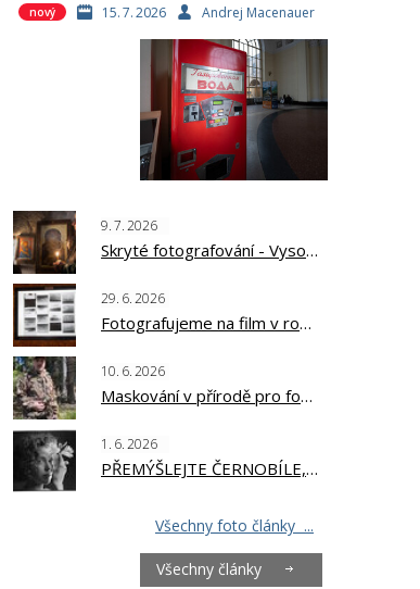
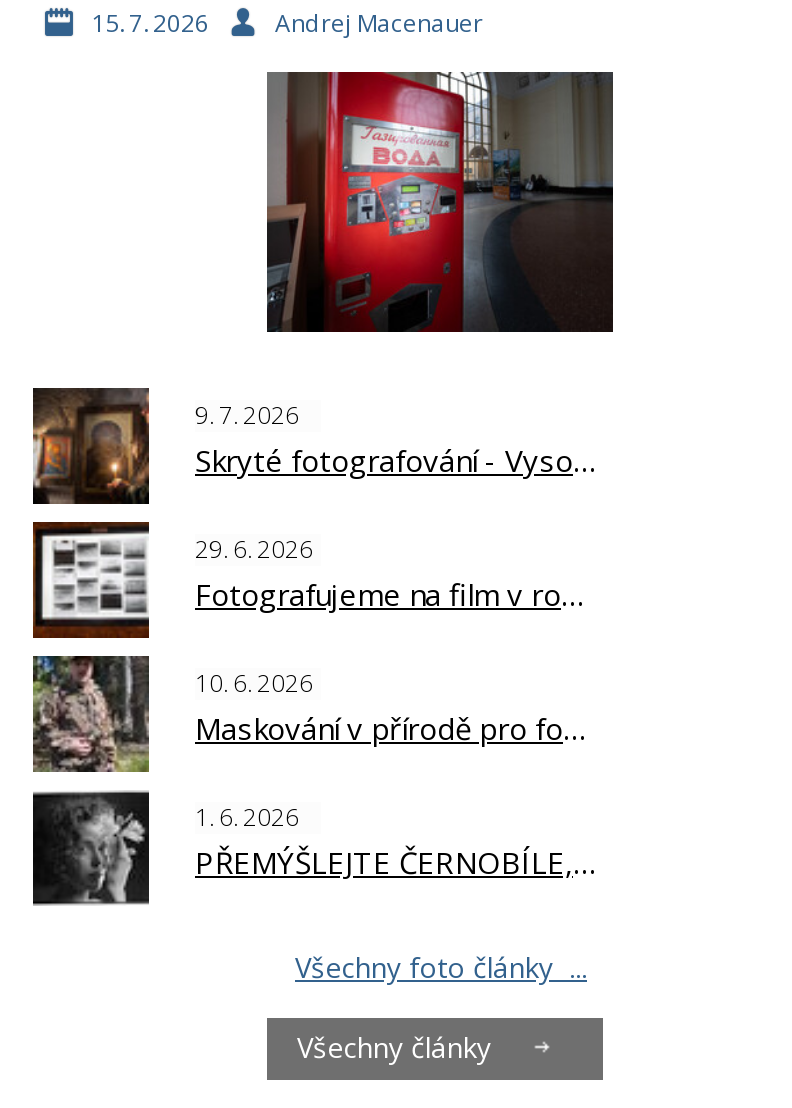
- nový
